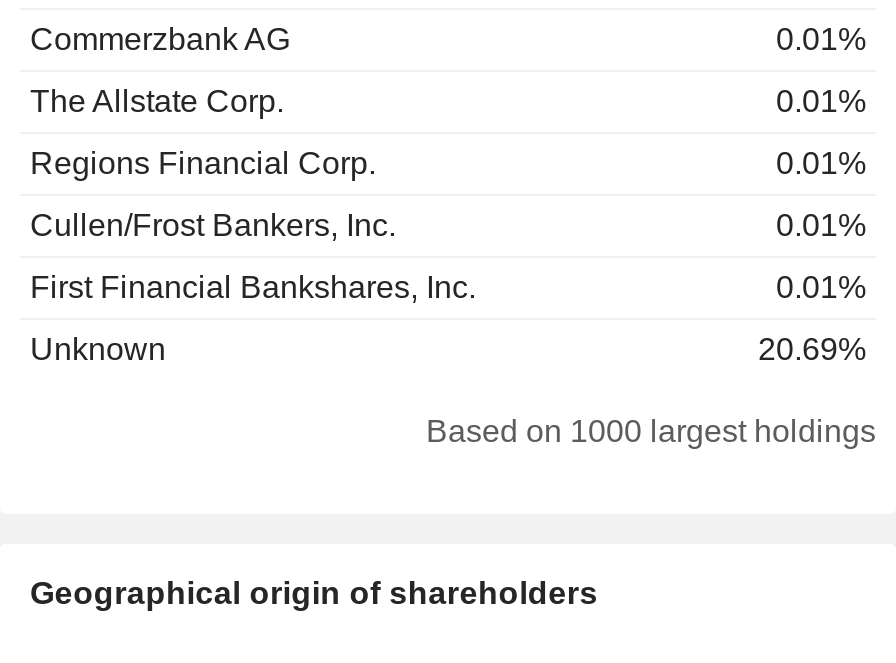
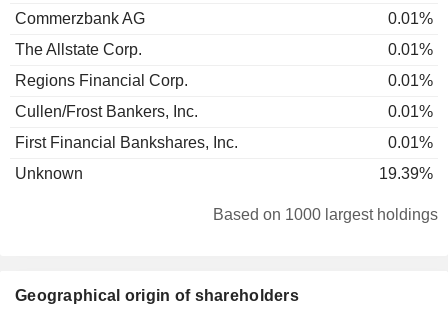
- 20.69%
+ 19.39%
